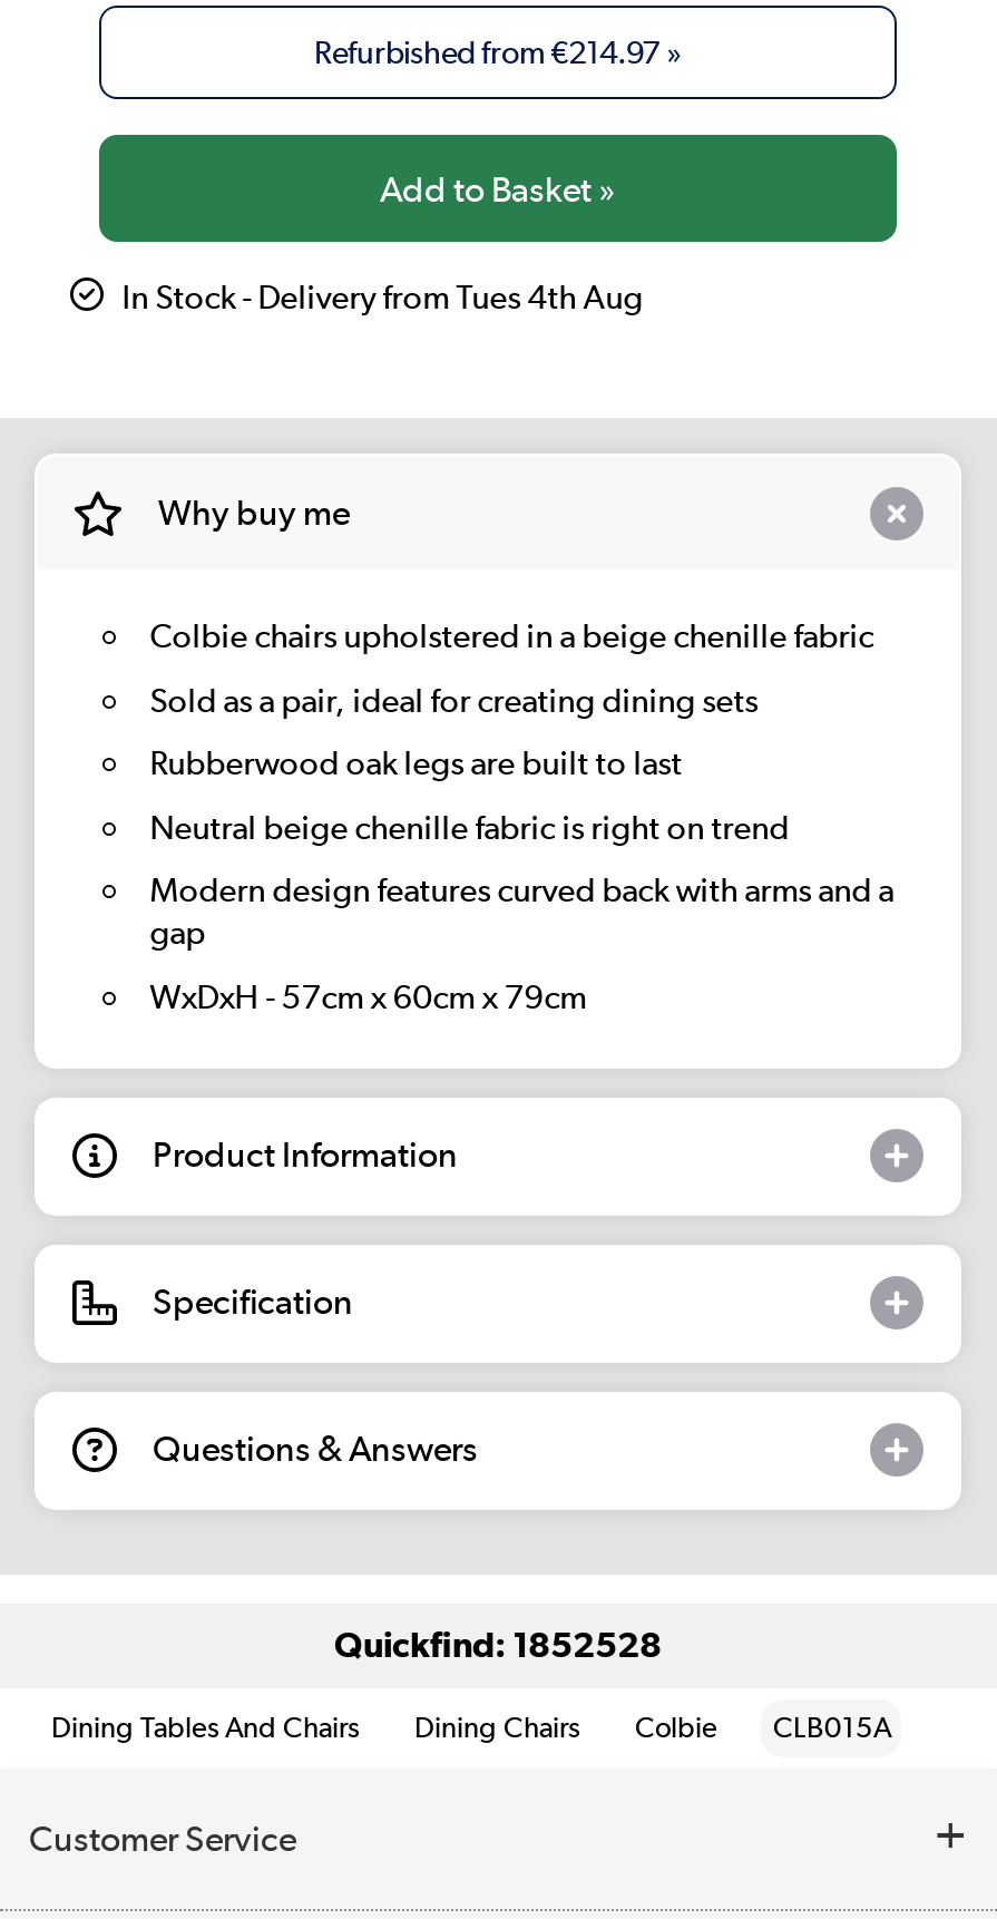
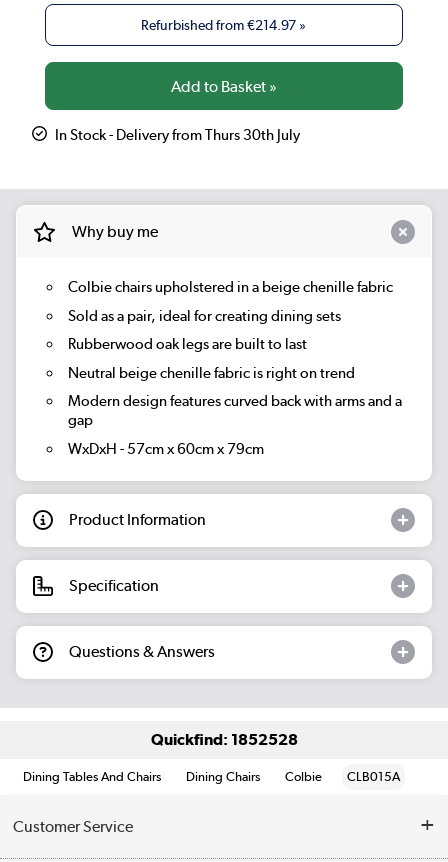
- In Stock - Delivery from Tues 4th Aug
+ In Stock - Delivery from Thurs 30th July
